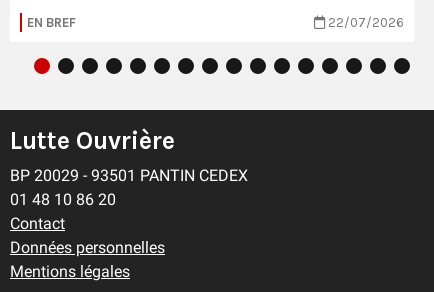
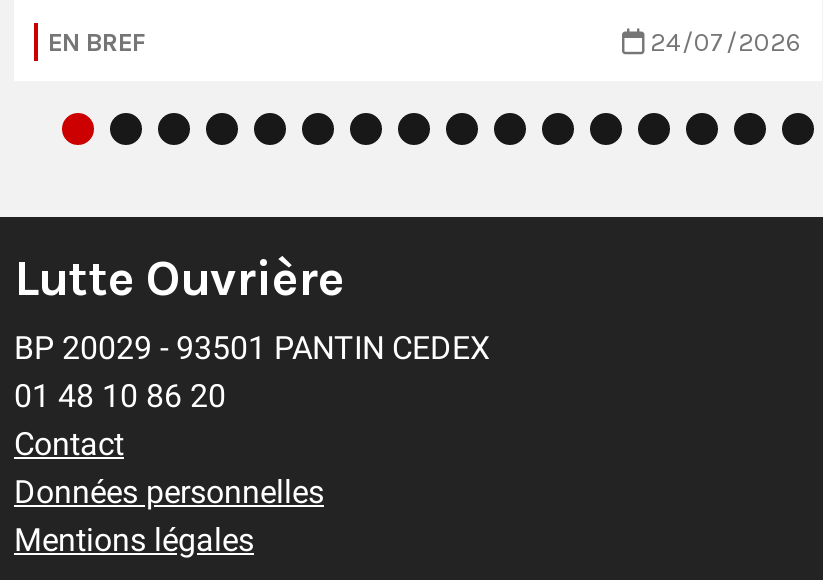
- 22/07/2026
+ 24/07/2026
